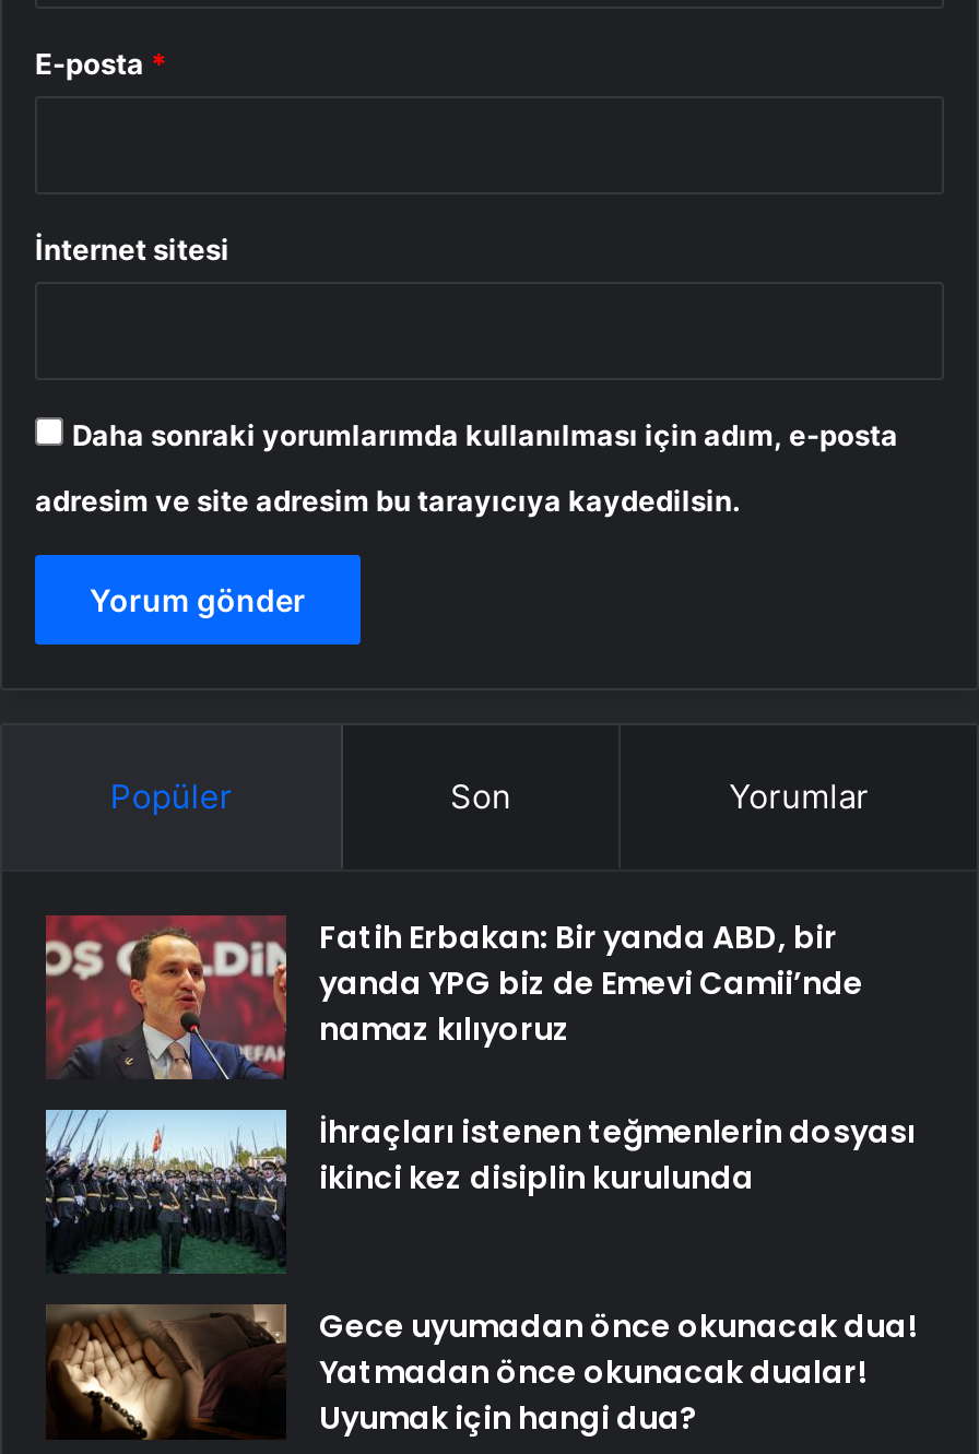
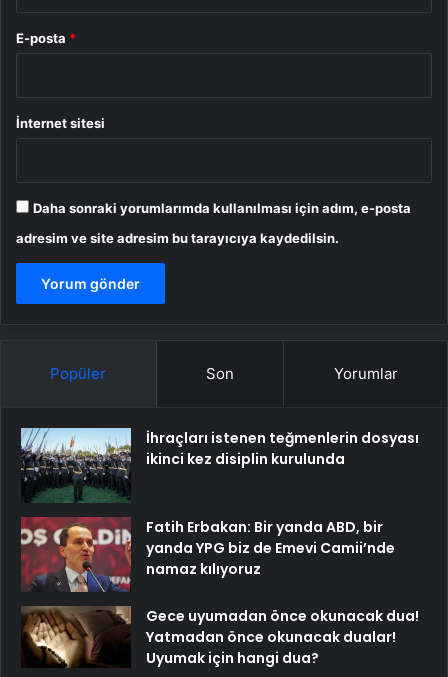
moved down: [image] | Fatih Erbakan: Bir yanda ABD, bir | yanda YPG biz de Emevi Camii’nde | namaz kılıyoruz

moved up: [image] | İhraçları istenen teğmenlerin dosyası | ikinci kez disiplin kurulunda
